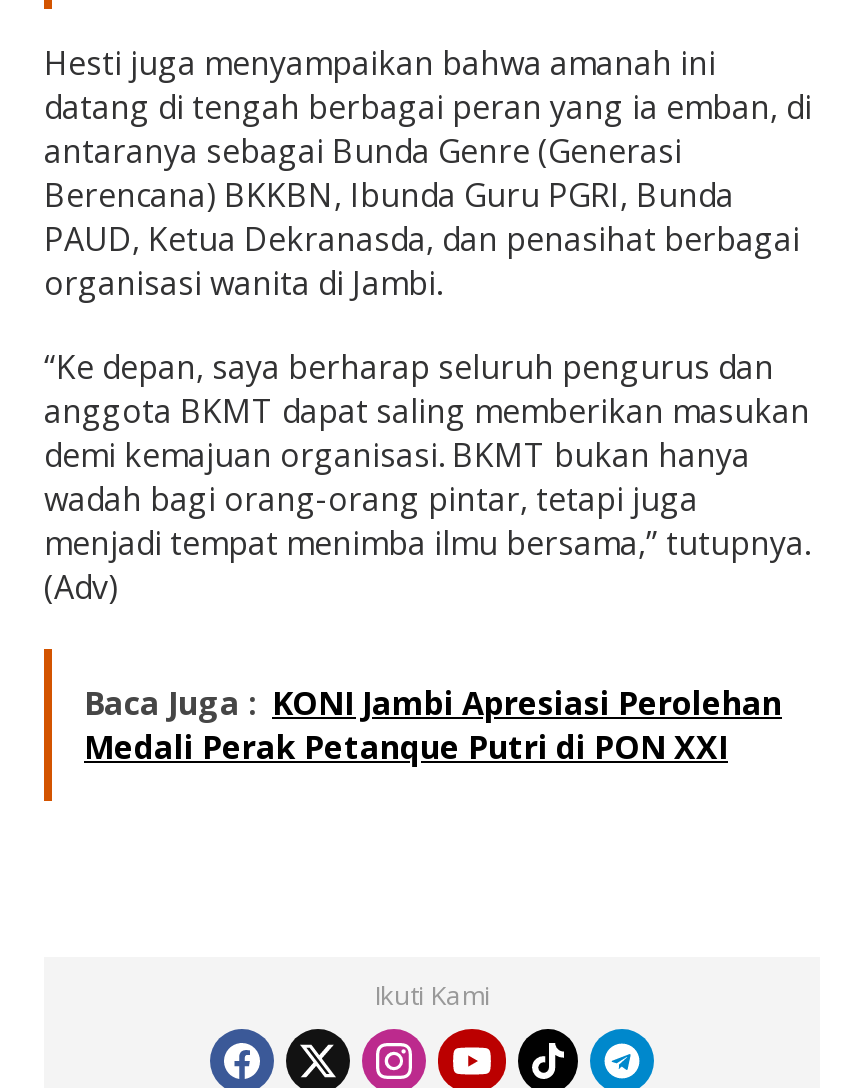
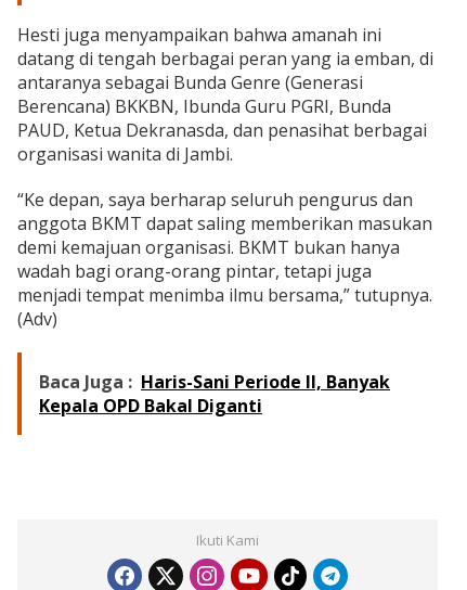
- Baca Juga : KONI Jambi Apresiasi Perolehan
- Medali Perak Petanque Putri di PON XXI
+ Baca Juga : Haris-Sani Periode II, Banyak
+ Kepala OPD Bakal Diganti
